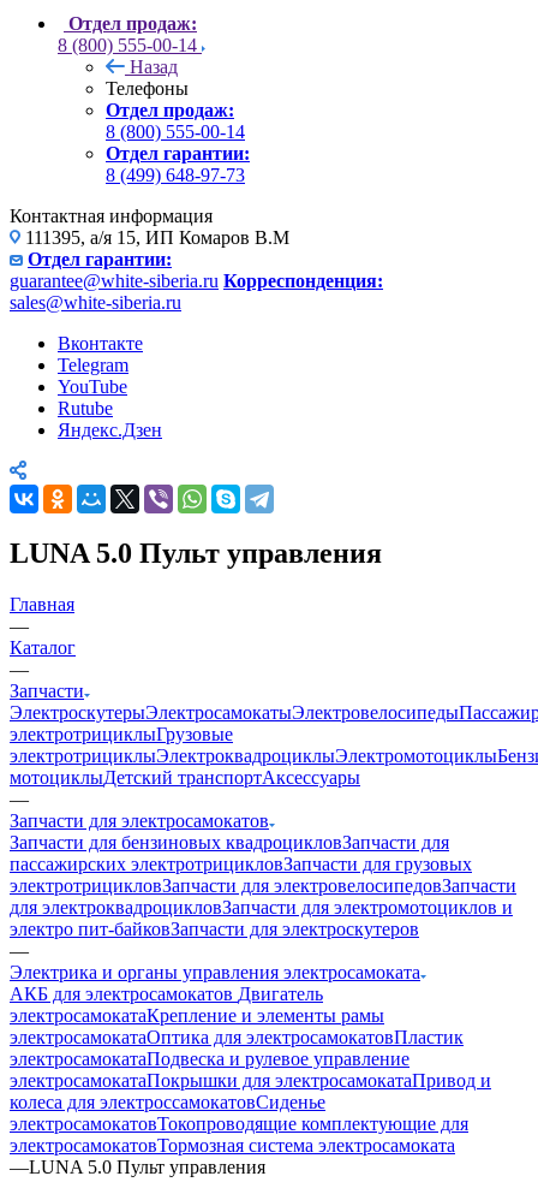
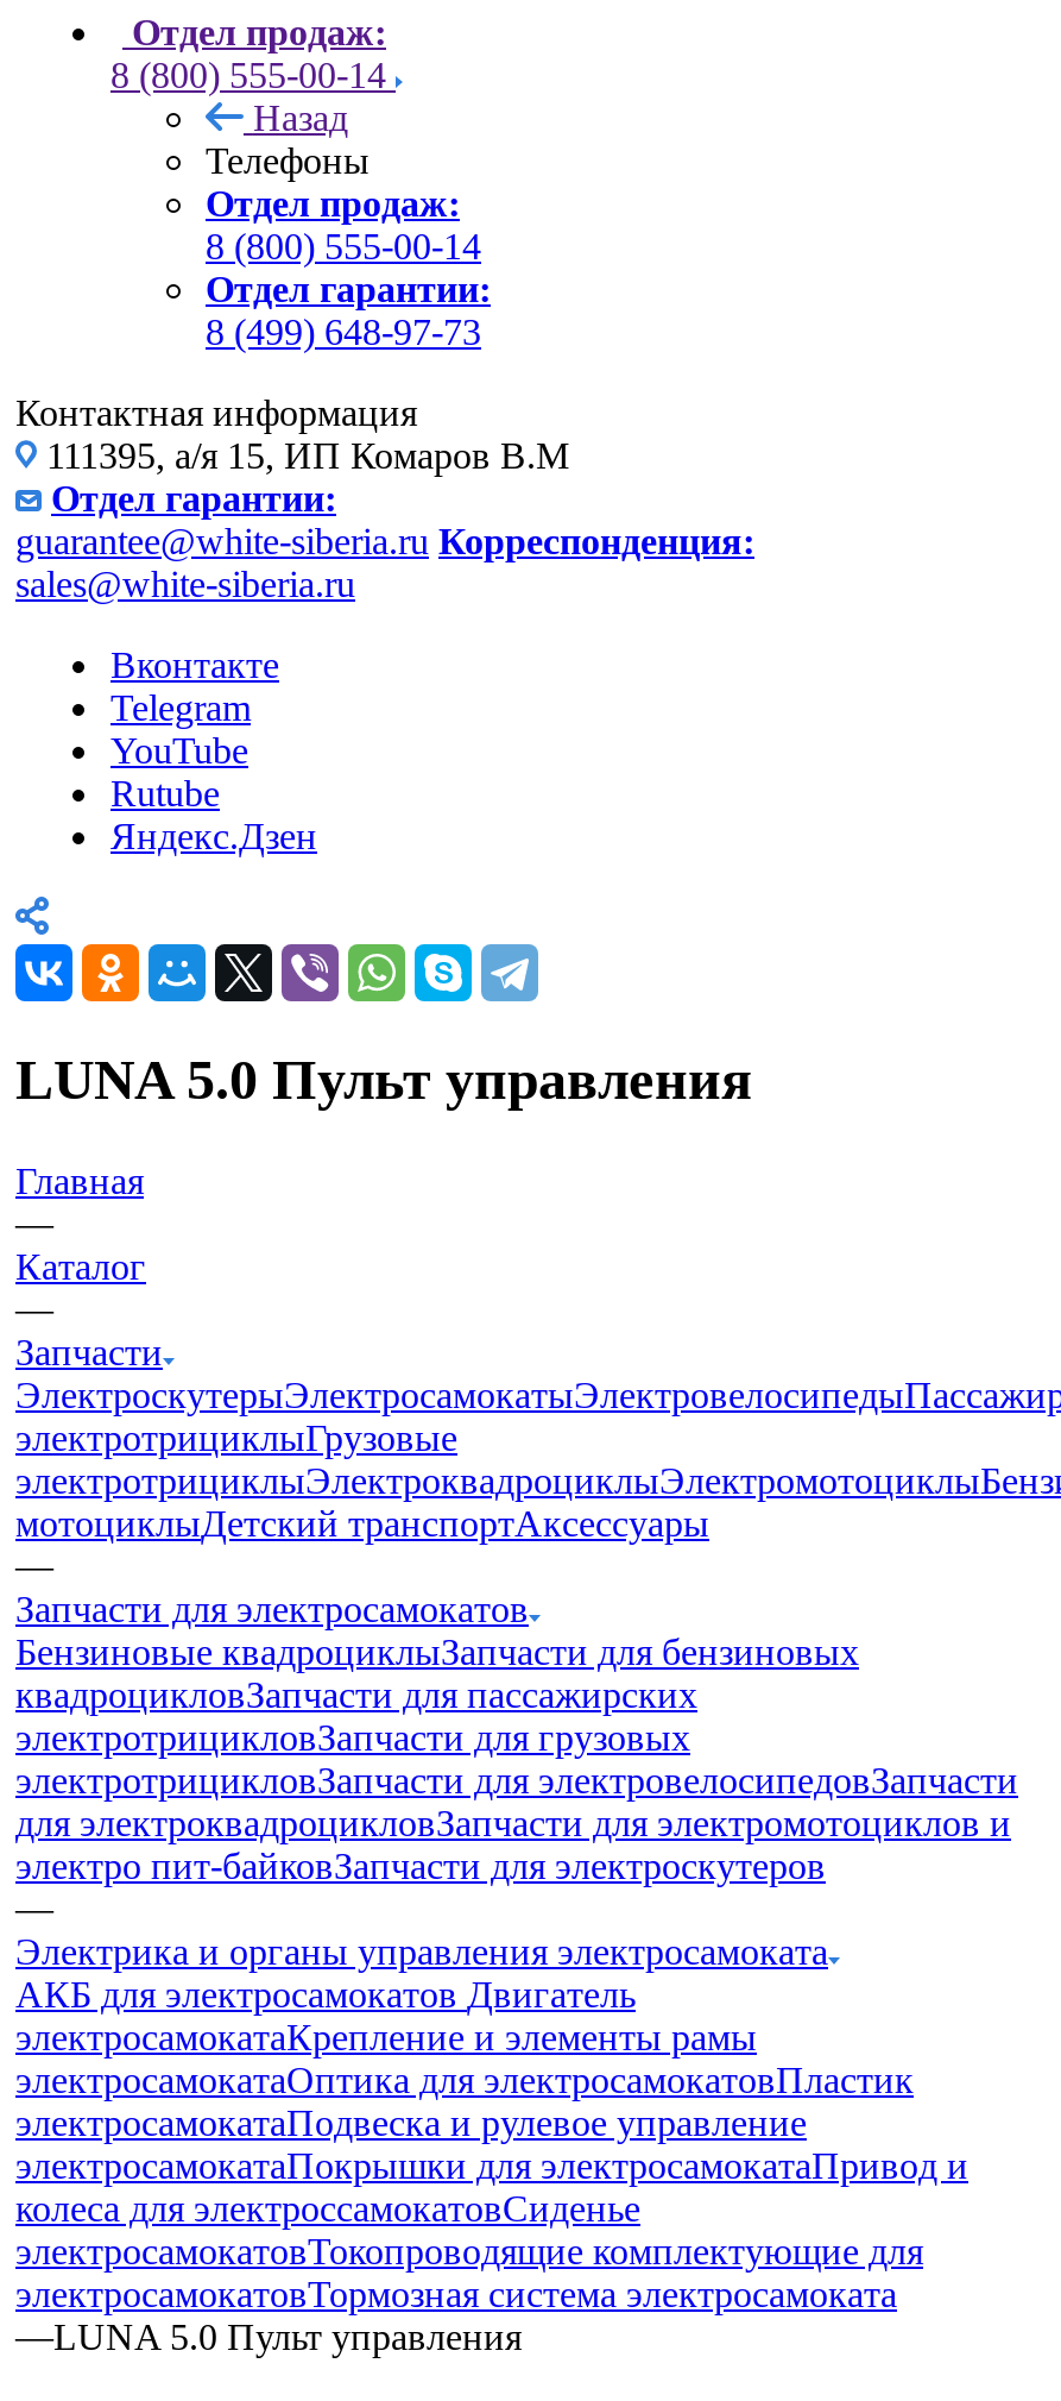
- Запчасти для бензиновых квадроцикловЗапчасти для
- пассажирских электротрицикловЗапчасти для грузовых
+ Бензиновые квадроциклыЗапчасти для бензиновых
+ квадроцикловЗапчасти для пассажирских
+ электротрицикловЗапчасти для грузовых
